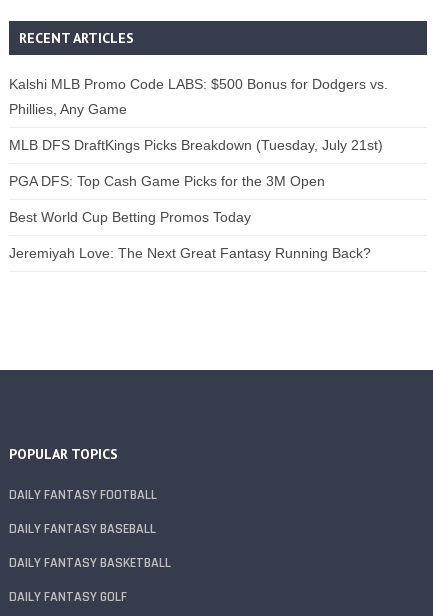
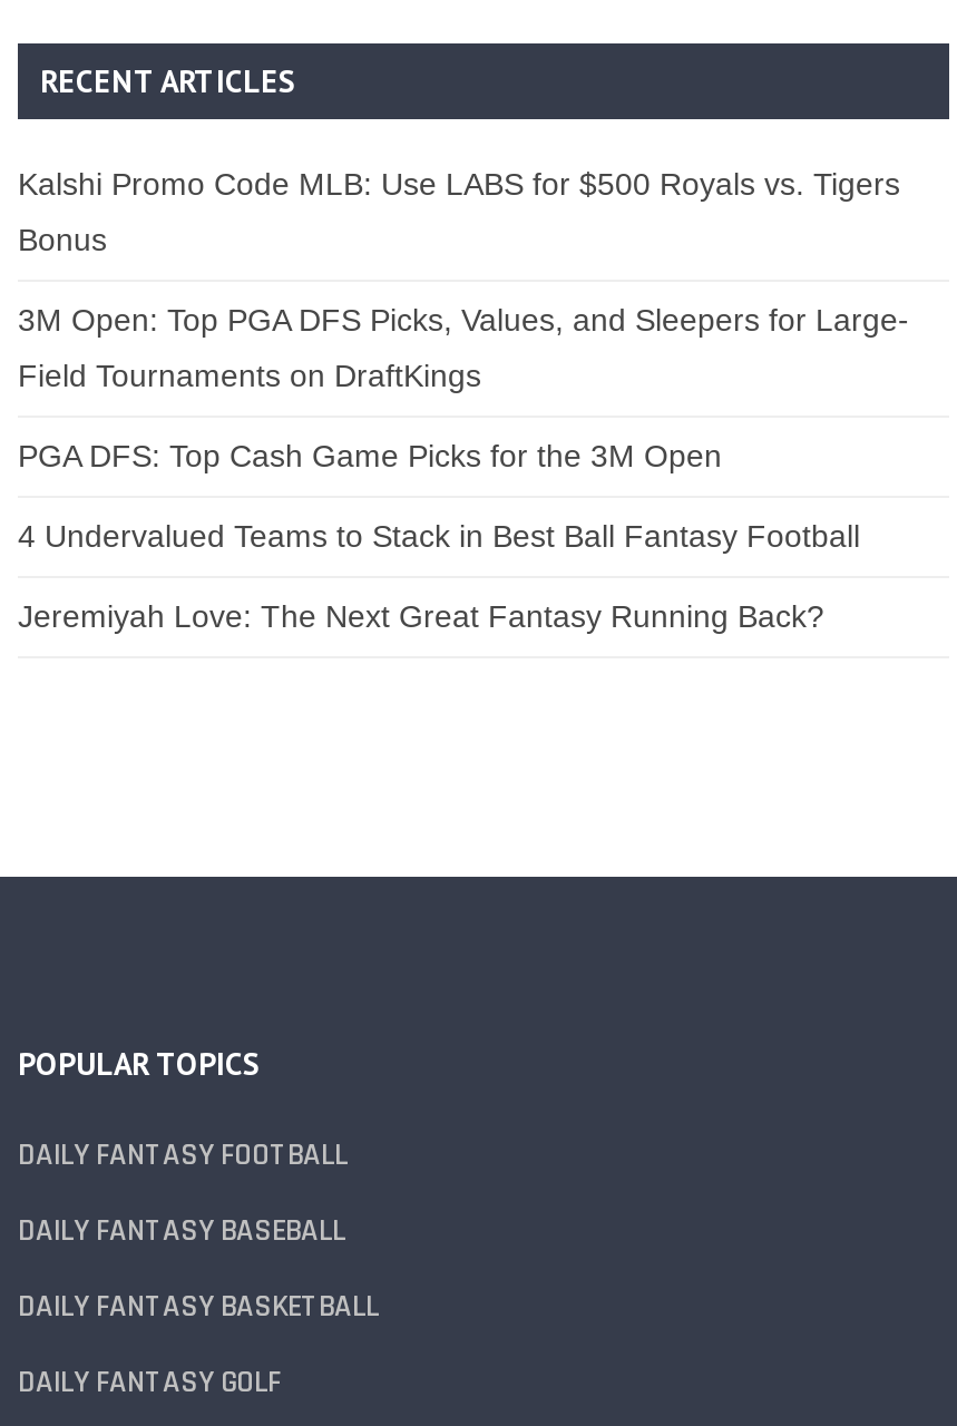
- Kalshi MLB Promo Code LABS: $500 Bonus for Dodgers vs.
- Phillies, Any Game
- MLB DFS DraftKings Picks Breakdown (Tuesday, July 21st)
+ Kalshi Promo Code MLB: Use LABS for $500 Royals vs. Tigers
+ Bonus
+ 3M Open: Top PGA DFS Picks, Values, and Sleepers for Large-
+ Field Tournaments on DraftKings

- Best World Cup Betting Promos Today
+ 4 Undervalued Teams to Stack in Best Ball Fantasy Football
